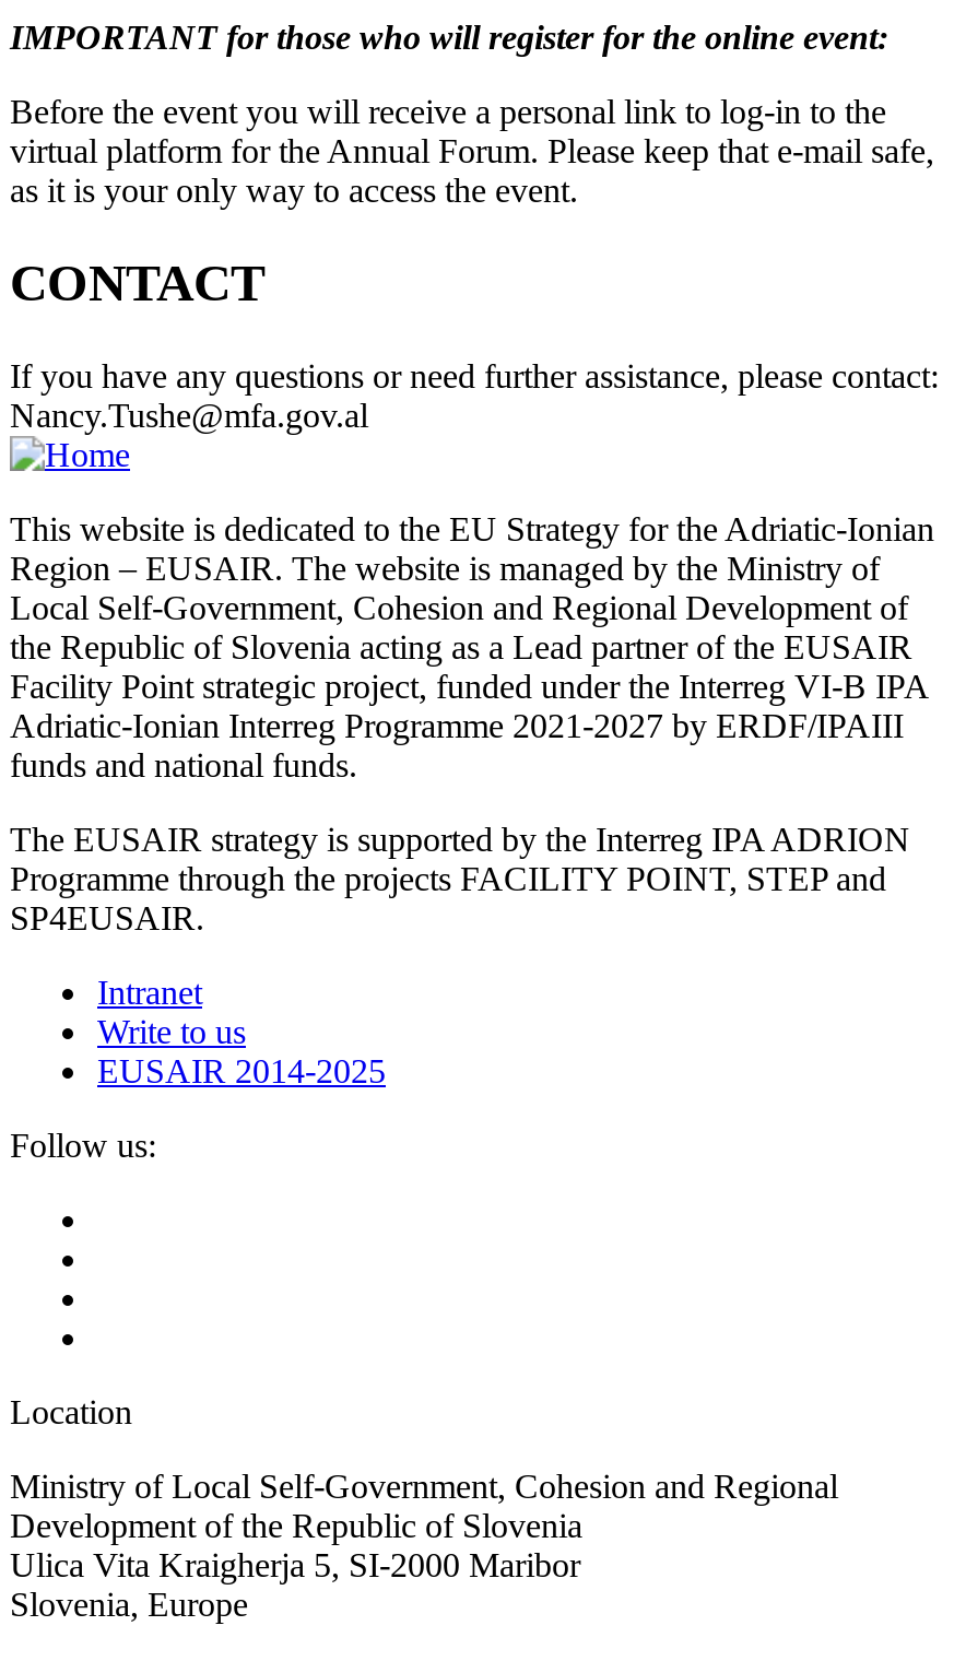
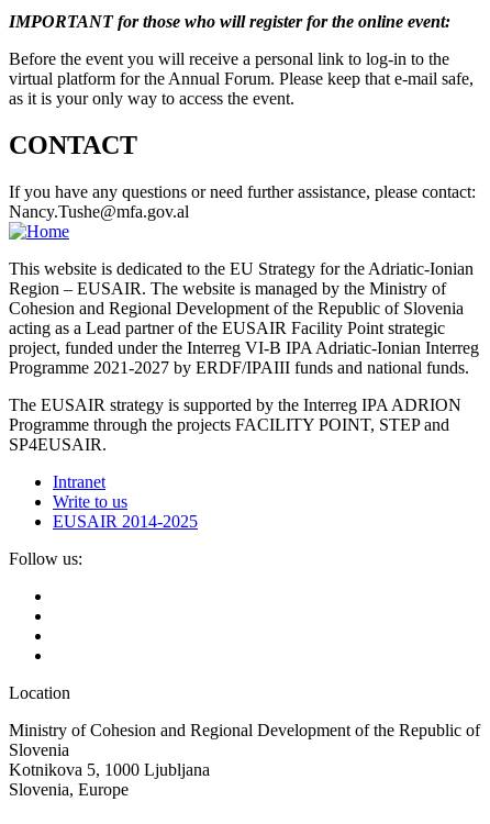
- Local Self-Government, Cohesion and Regional Development of
- the Republic of Slovenia acting as a Lead partner of the EUSAIR
- Facility Point strategic project, funded under the Interreg VI-B IPA
- Adriatic-Ionian Interreg Programme 2021-2027 by ERDF/IPAIII
- funds and national funds.
+ Cohesion and Regional Development of the Republic of Slovenia
+ acting as a Lead partner of the EUSAIR Facility Point strategic
+ project, funded under the Interreg VI-B IPA Adriatic-Ionian Interreg
+ Programme 2021-2027 by ERDF/IPAIII funds and national funds.

- Ministry of Local Self-Government, Cohesion and Regional
- Development of the Republic of Slovenia
- Ulica Vita Kraigherja 5, SI-2000 Maribor
+ Ministry of Cohesion and Regional Development of the Republic of
+ Slovenia
+ Kotnikova 5, 1000 Ljubljana
